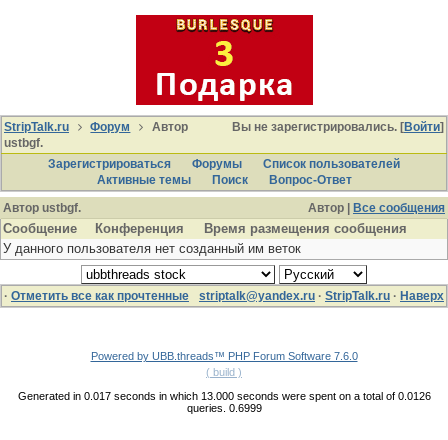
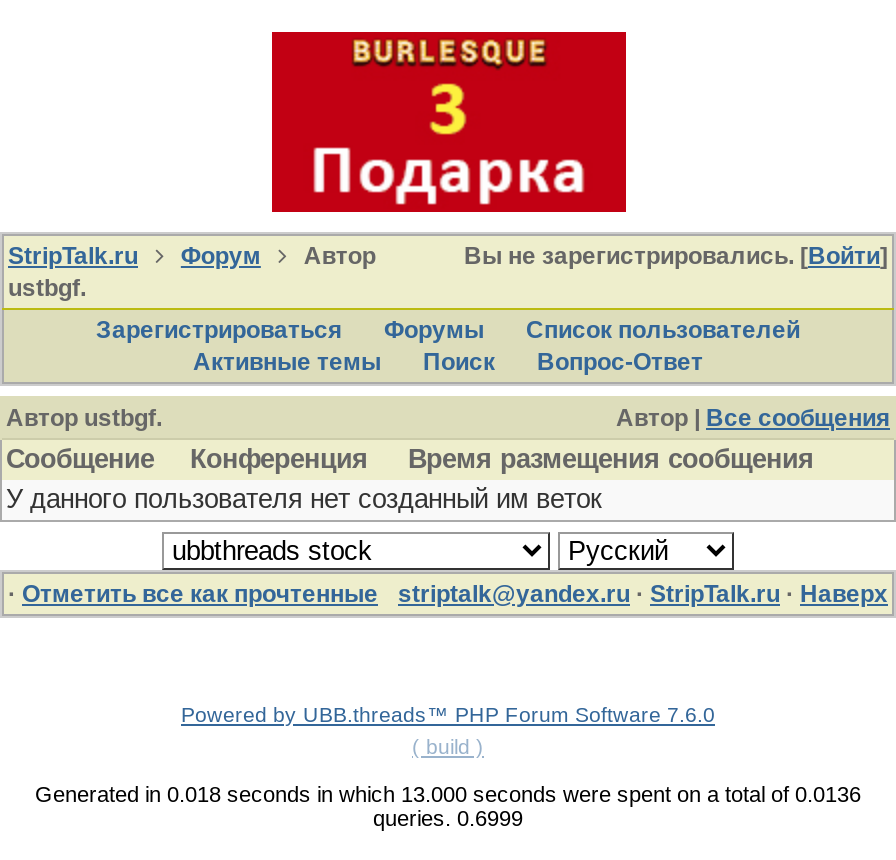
- Generated in 0.017 seconds in which 13.000 seconds were spent on a total of 0.0126
+ Generated in 0.018 seconds in which 13.000 seconds were spent on a total of 0.0136
